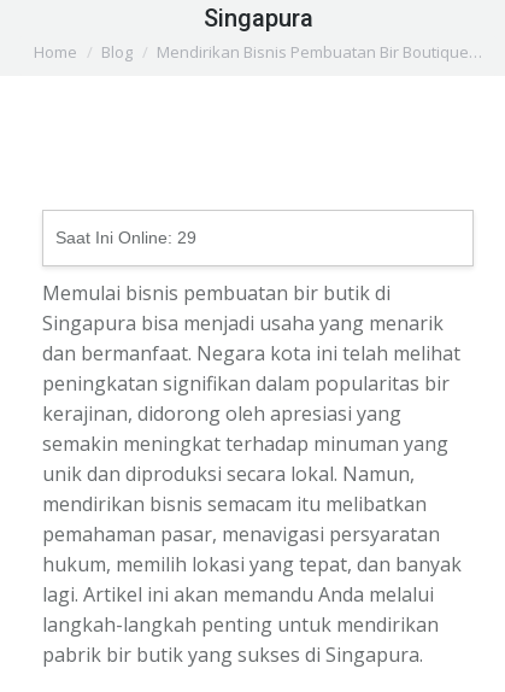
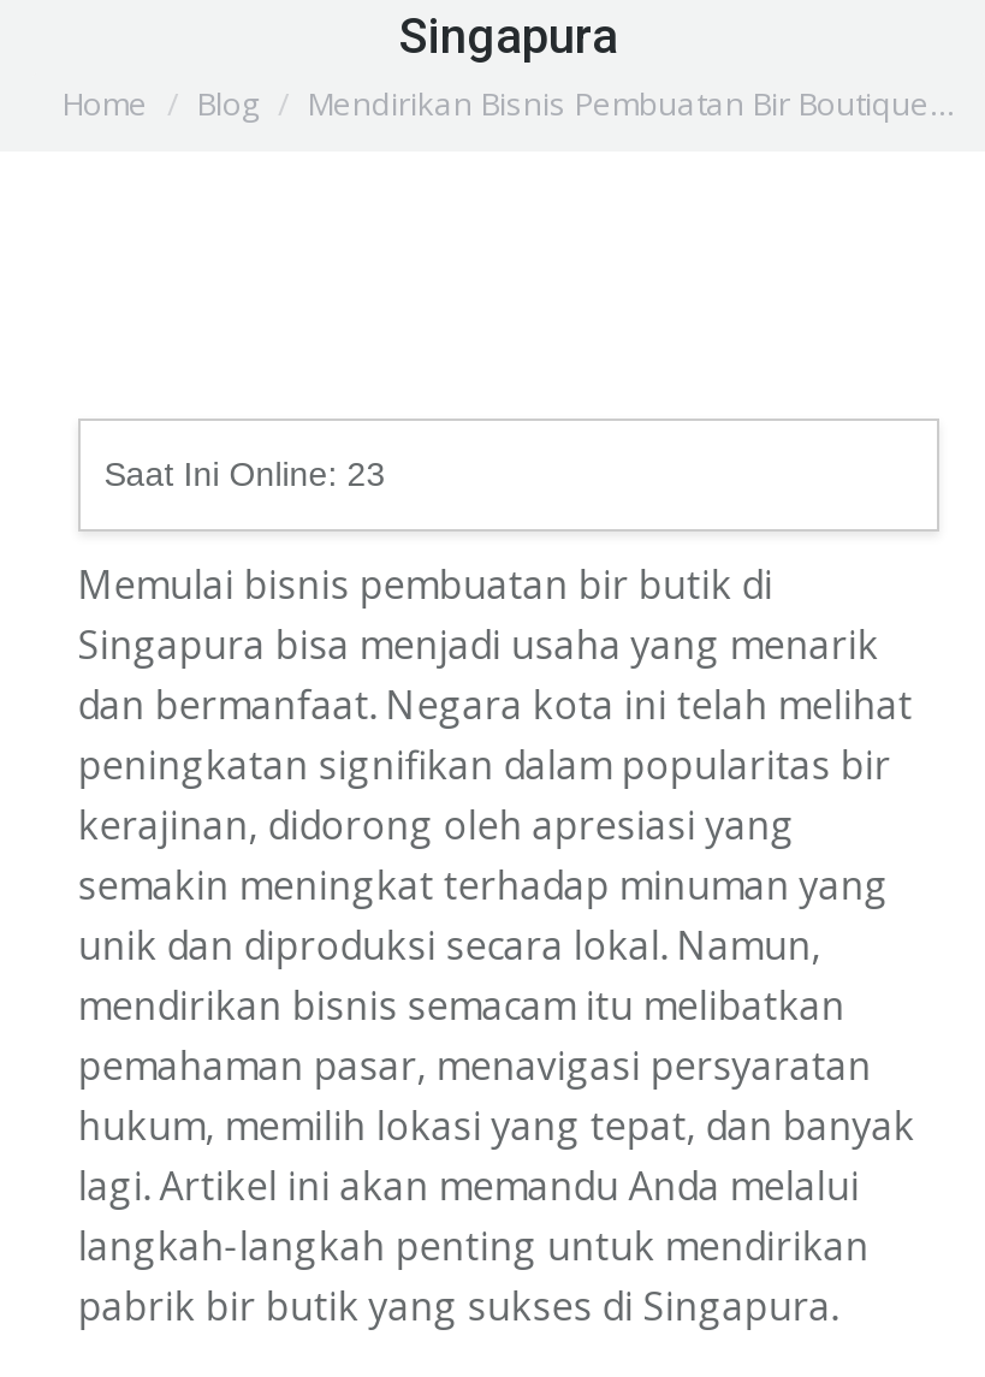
- Saat Ini Online: 29
+ Saat Ini Online: 23
